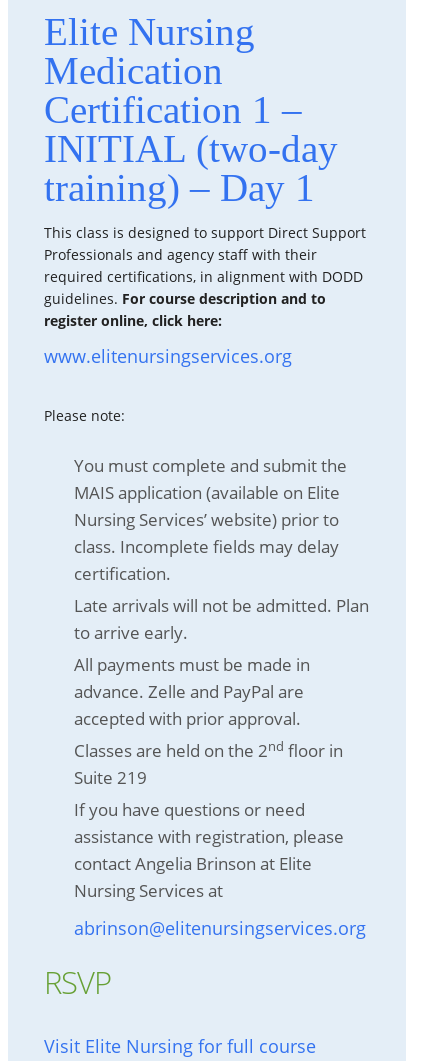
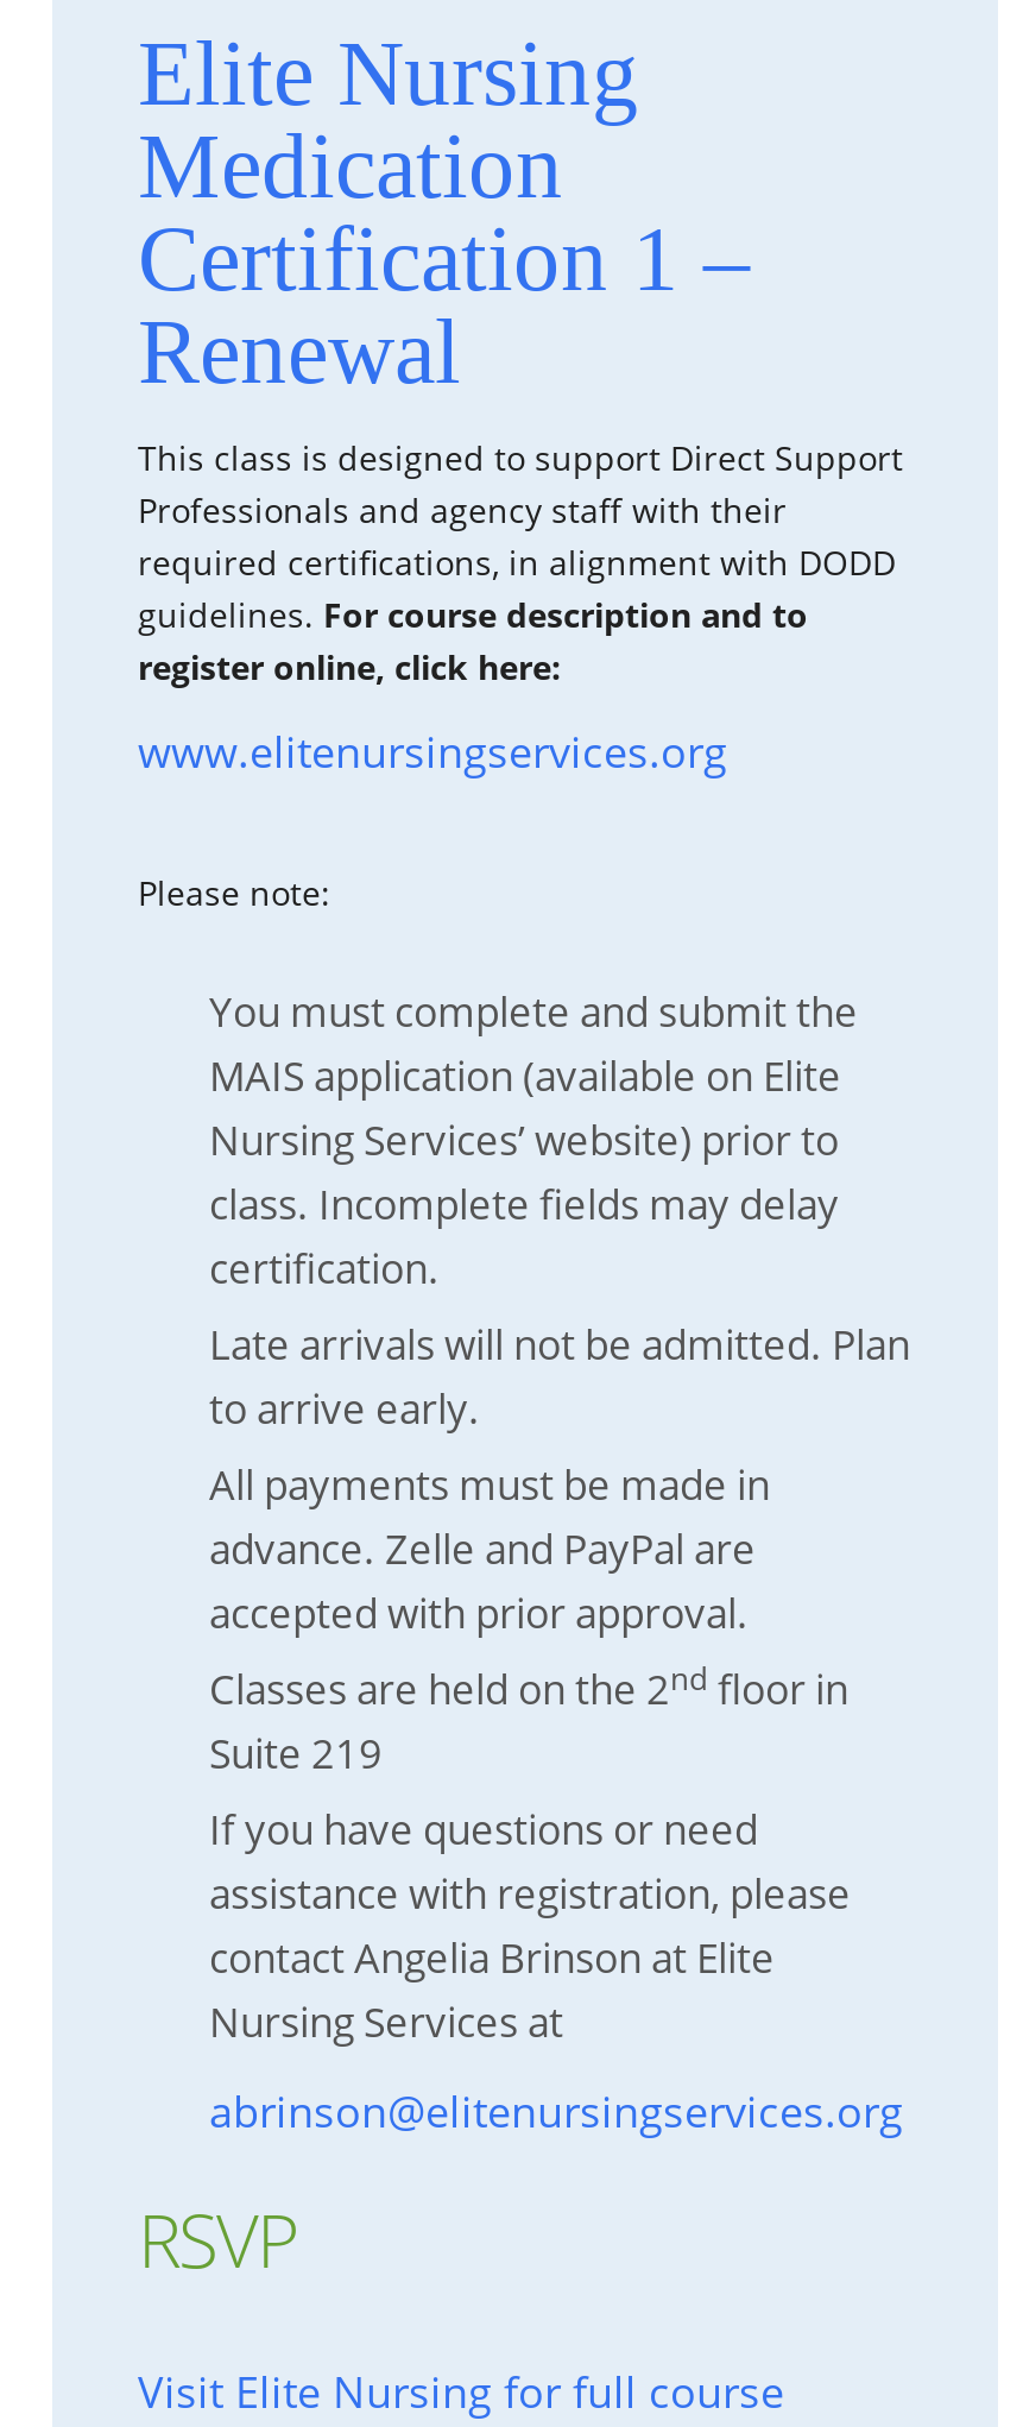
- INITIAL (two-day
- training) – Day 1
+ Renewal
